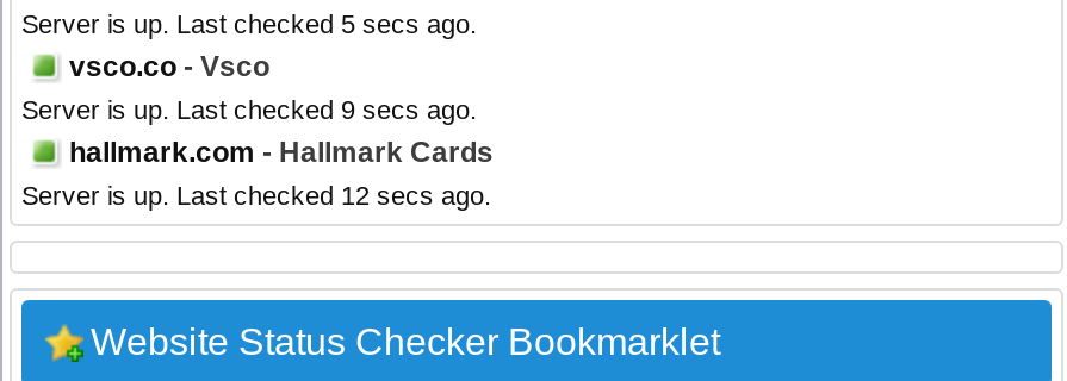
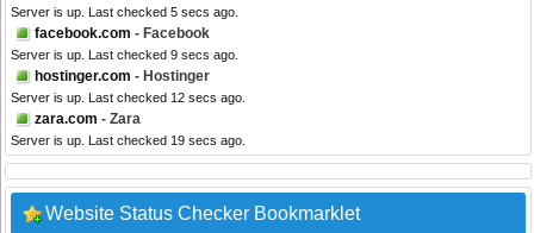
- vsco.co - Vsco
+ facebook.com - Facebook

- hallmark.com - Hallmark Cards
+ hostinger.com - Hostinger

+ zara.com - Zara
+ Server is up. Last checked 19 secs ago.
